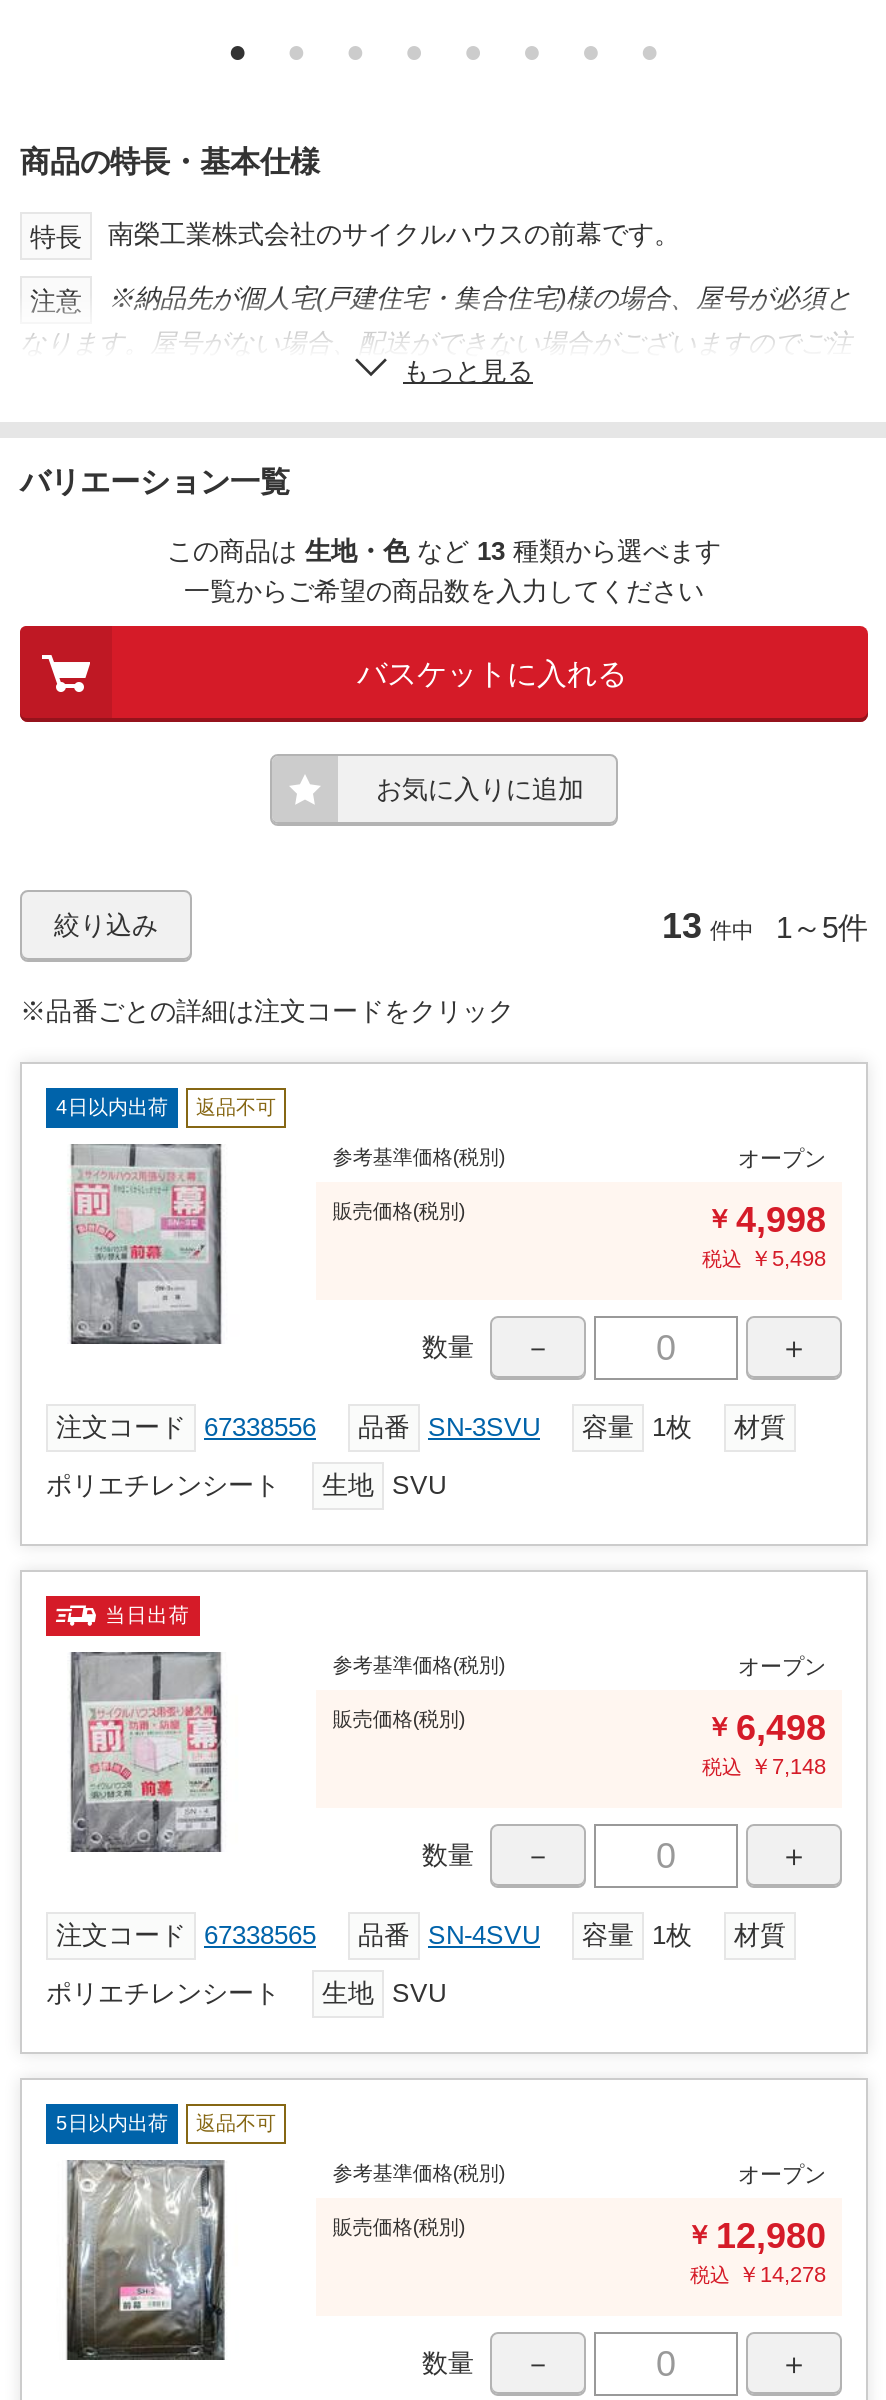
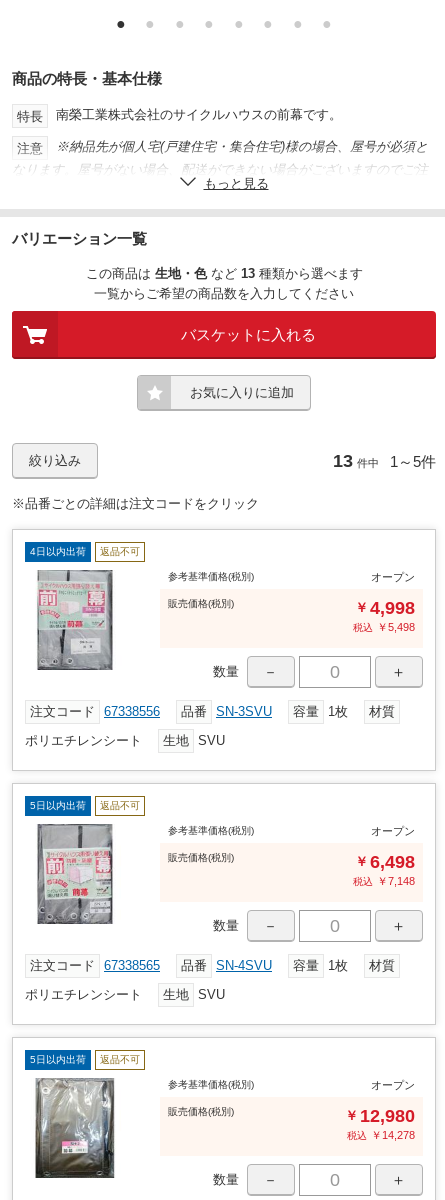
- 当日出荷
+ 5日以内出荷
+ 返品不可
